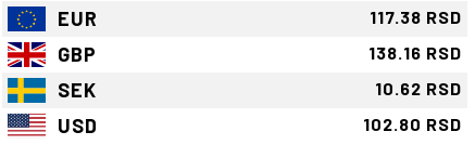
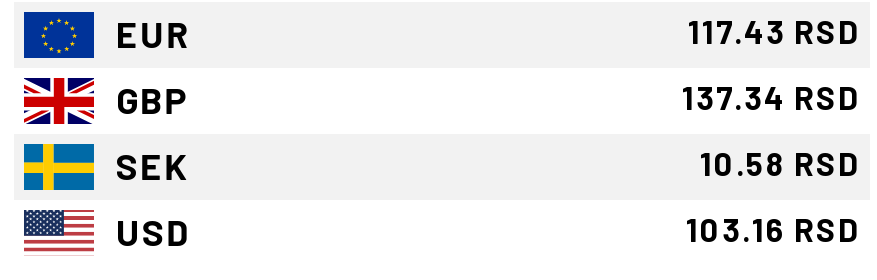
- 117.38 RSD
+ 117.43 RSD

- 138.16 RSD
+ 137.34 RSD

- 10.62 RSD
+ 10.58 RSD

- 102.80 RSD
+ 103.16 RSD
